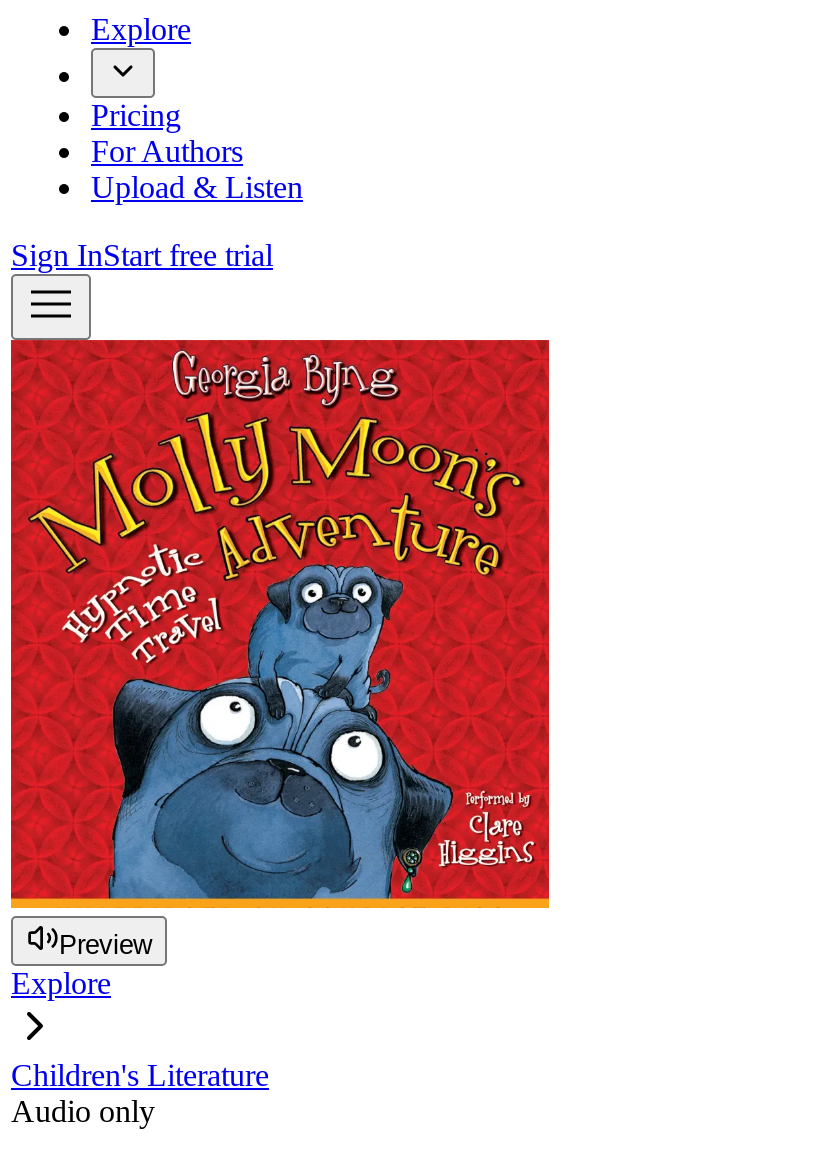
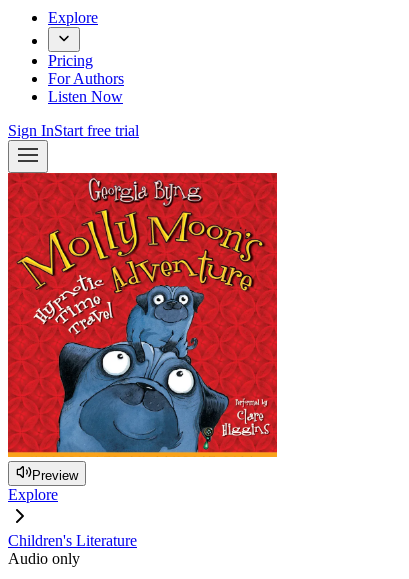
- Upload & Listen
+ Listen Now
